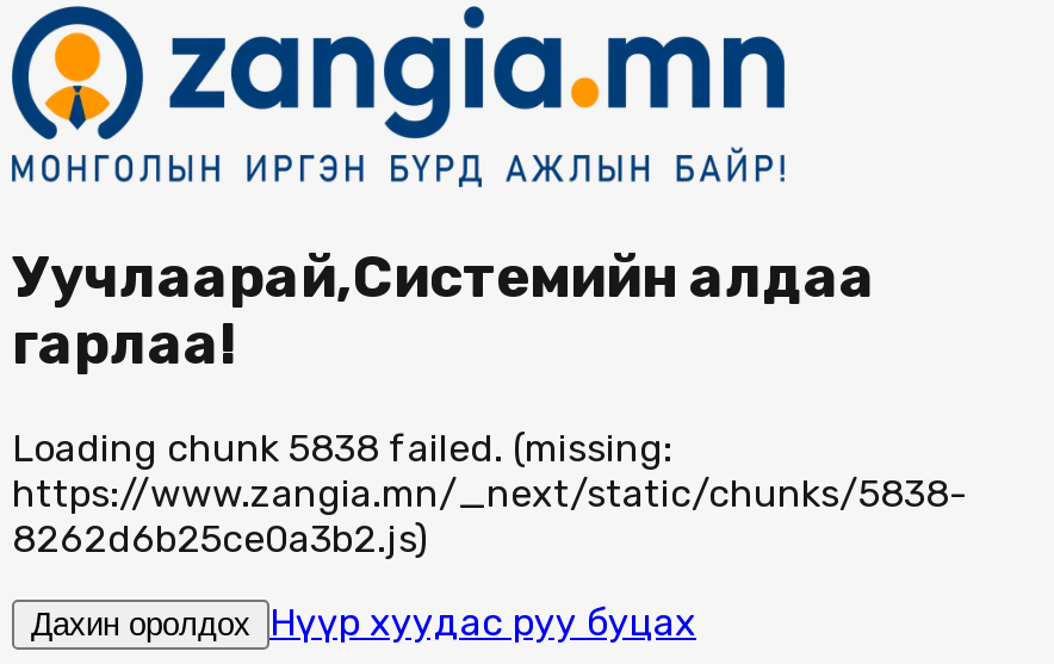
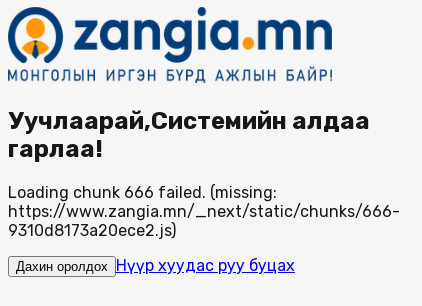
- Loading chunk 5838 failed. (missing:
- https://www.zangia.mn/_next/static/chunks/5838-
- 8262d6b25ce0a3b2.js)
+ Loading chunk 666 failed. (missing:
+ https://www.zangia.mn/_next/static/chunks/666-
+ 9310d8173a20ece2.js)
